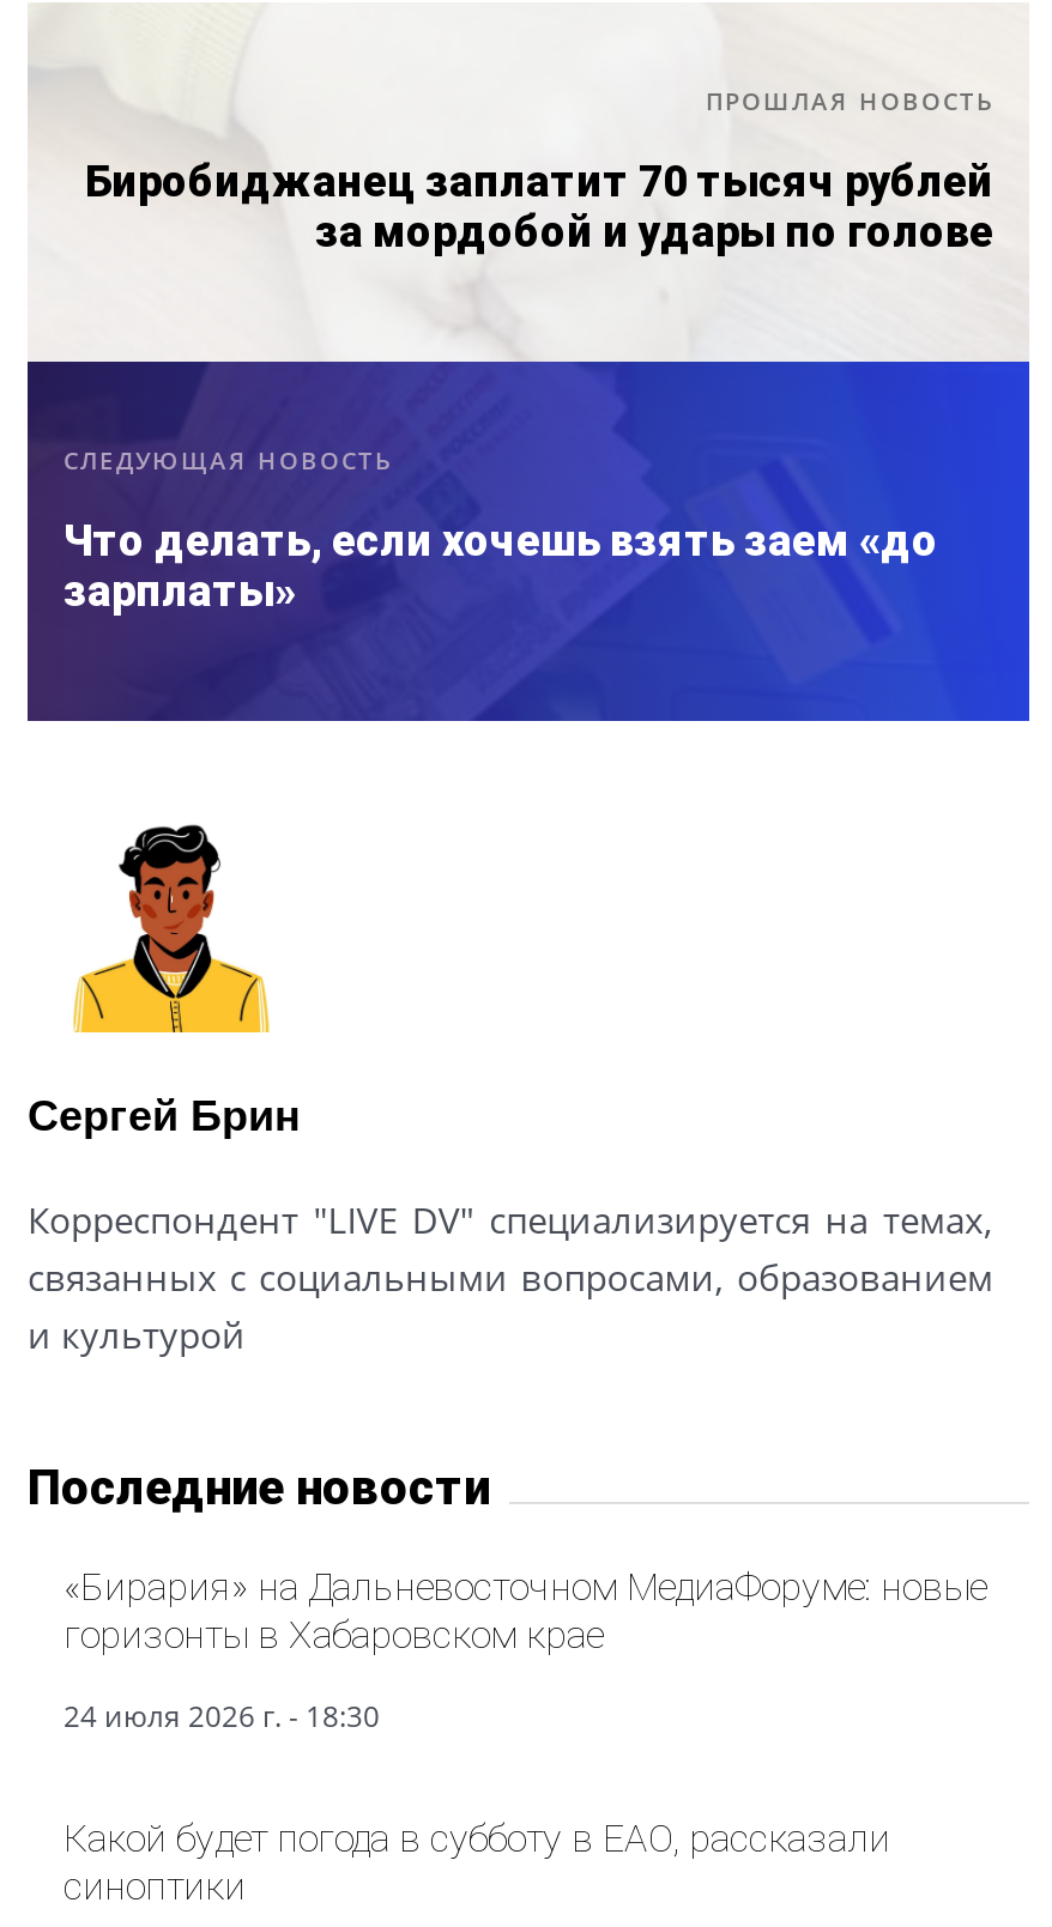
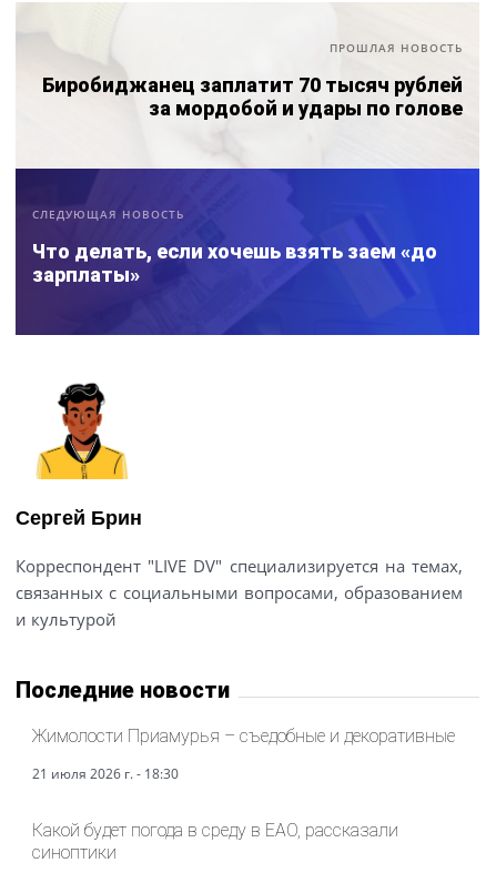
- «Бирария» на Дальневосточном МедиаФоруме: новые
- горизонты в Хабаровском крае
+ Жимолости Приамурья – съедобные и декоративные

- 24 июля 2026 г. - 18:30
+ 21 июля 2026 г. - 18:30

- Какой будет погода в субботу в ЕАО, рассказали
+ Какой будет погода в среду в ЕАО, рассказали
